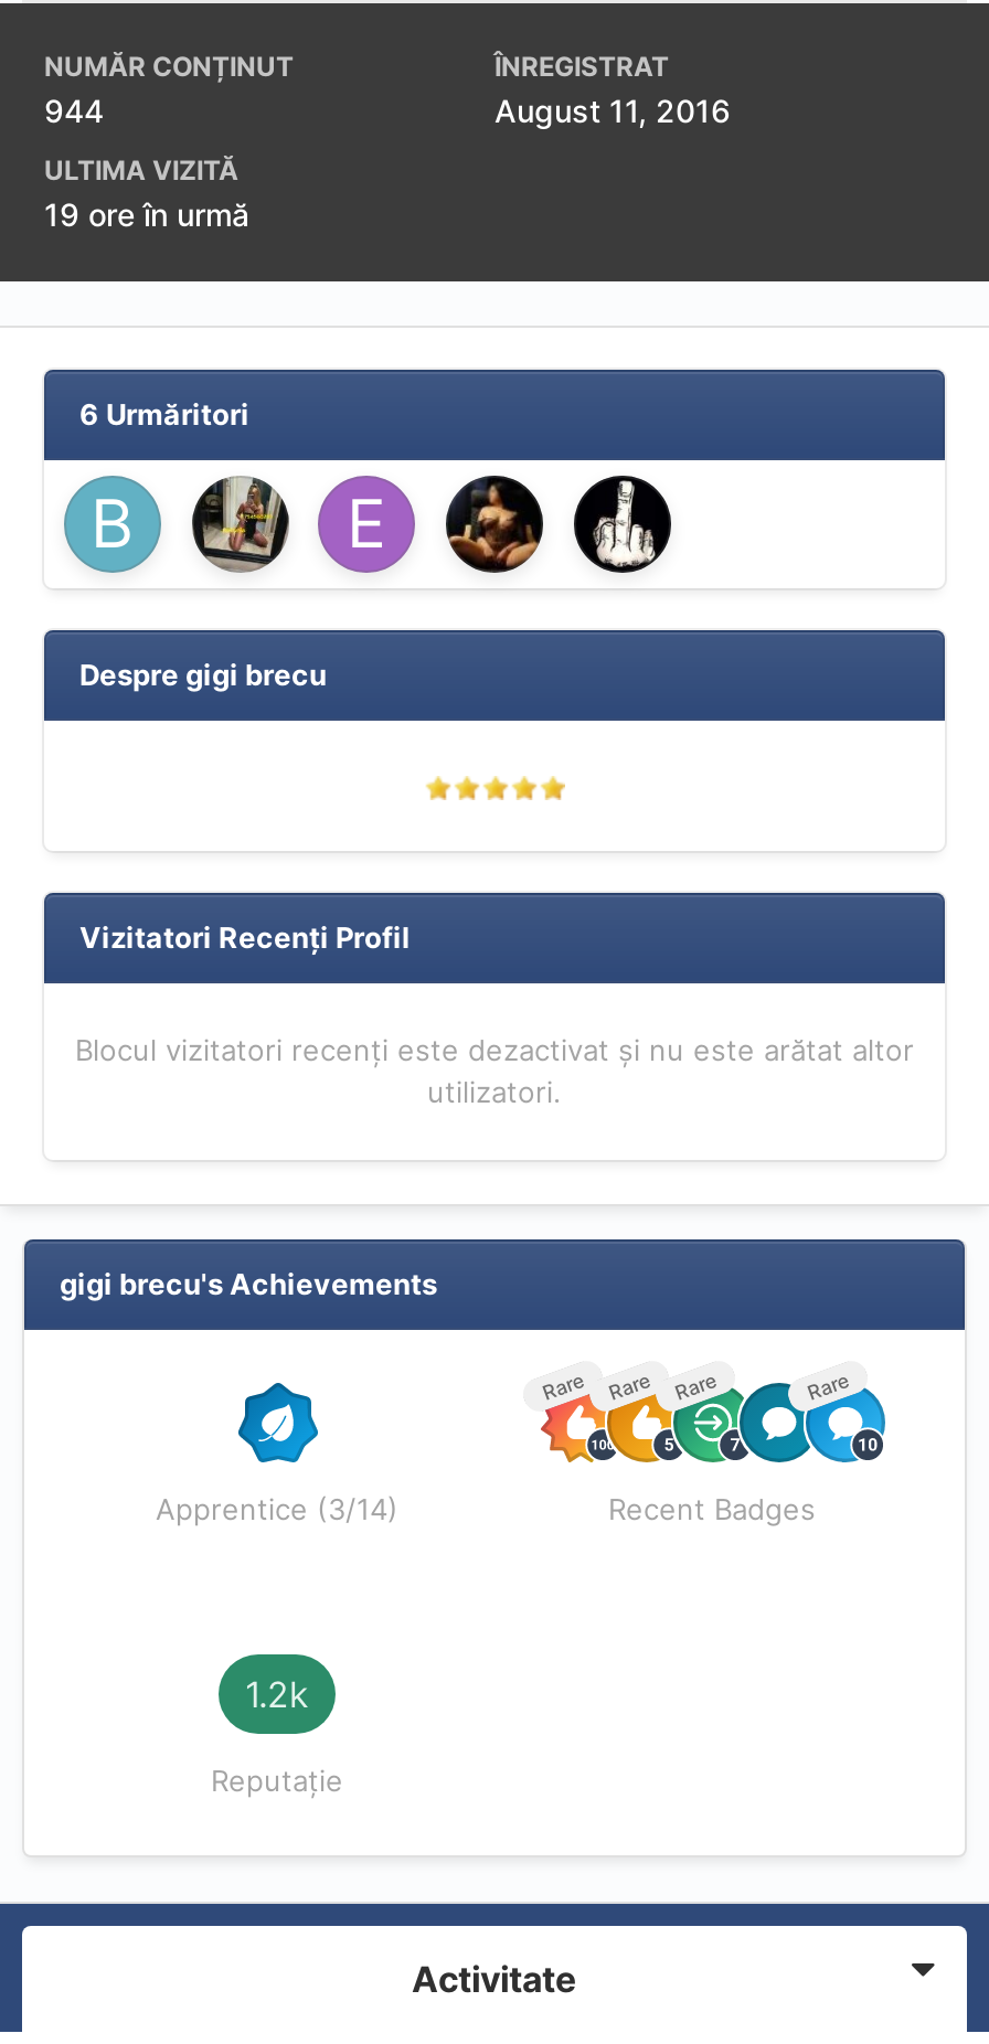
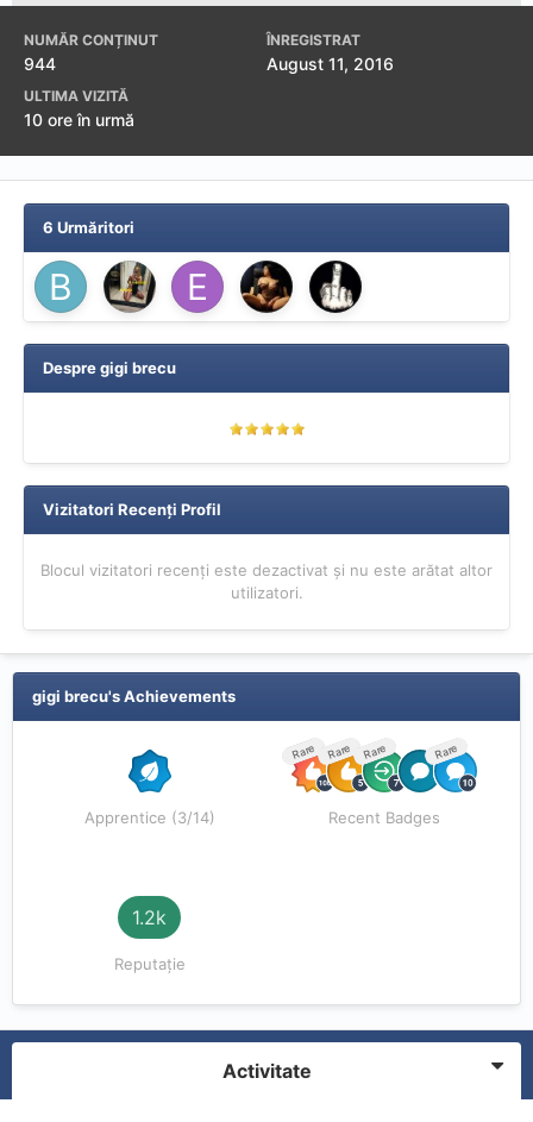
- 19 ore în urmă
+ 10 ore în urmă
